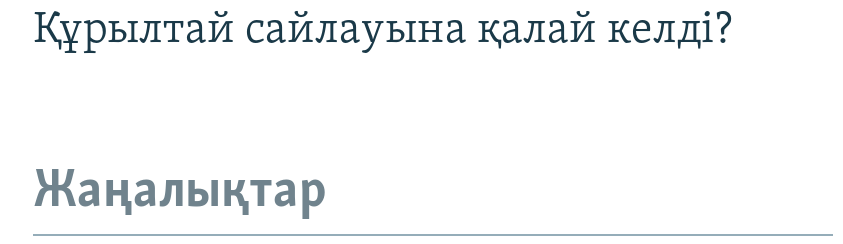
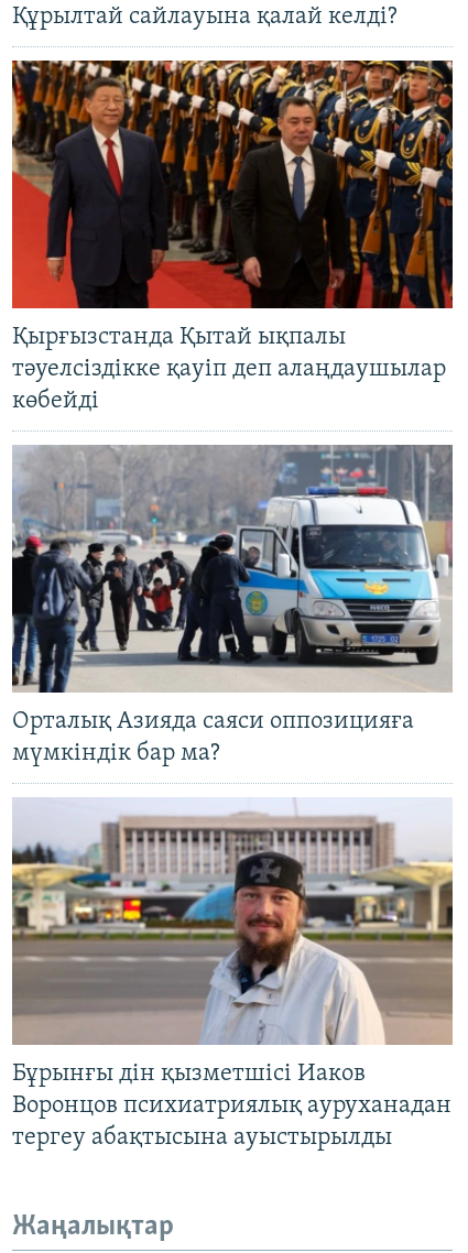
+ [image]
+ Қырғызстанда Қытай ықпалы
+ тәуелсіздікке қауіп деп алаңдаушылар
+ көбейді

+ [image]
+ Орталық Азияда саяси оппозицияға
+ мүмкіндік бар ма?

+ [image]
+ Бұрынғы дін қызметшісі Иаков
+ Воронцов психиатриялық ауруханадан
+ тергеу абақтысына ауыстырылды
